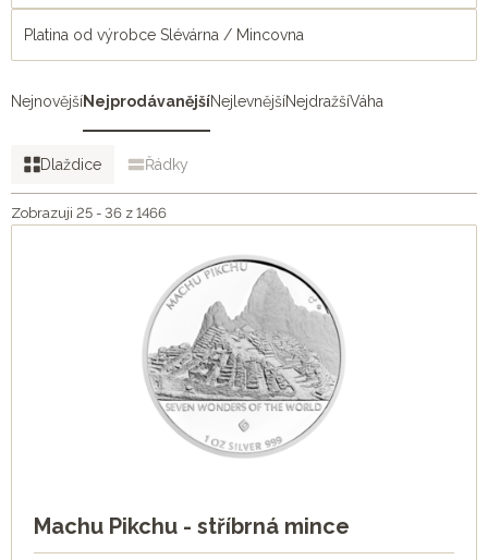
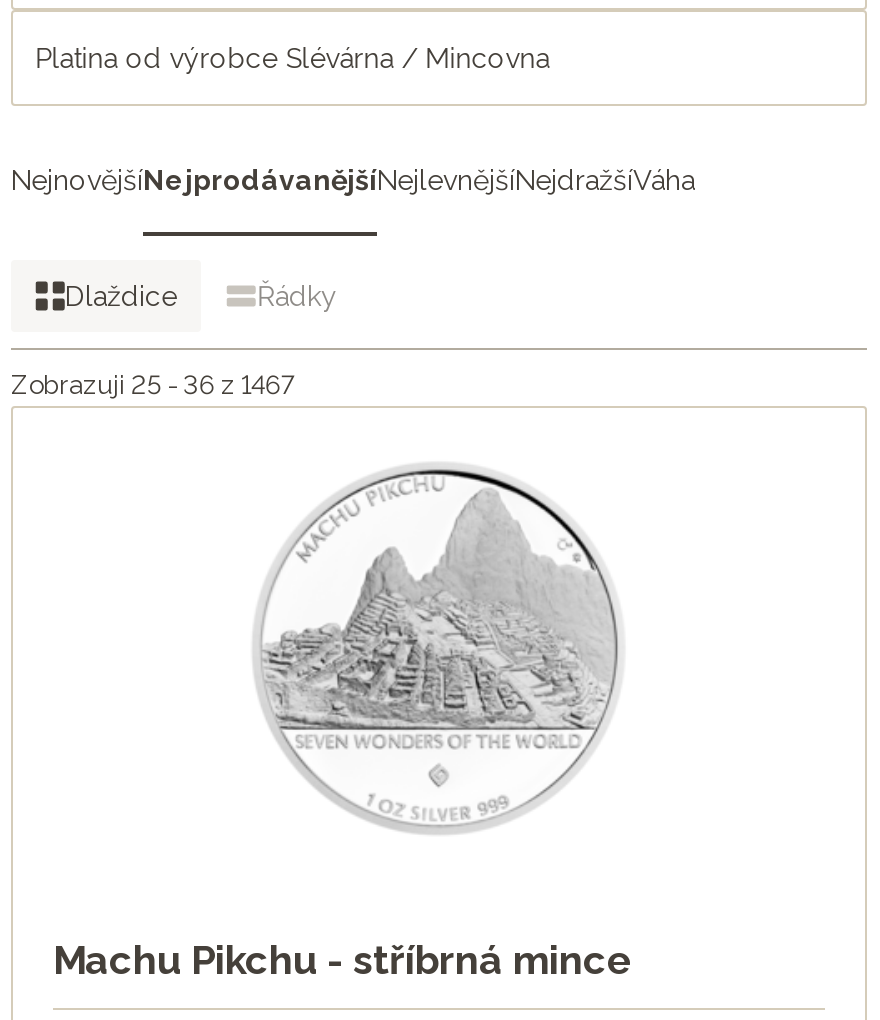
- Zobrazuji 25 - 36 z 1466
+ Zobrazuji 25 - 36 z 1467
